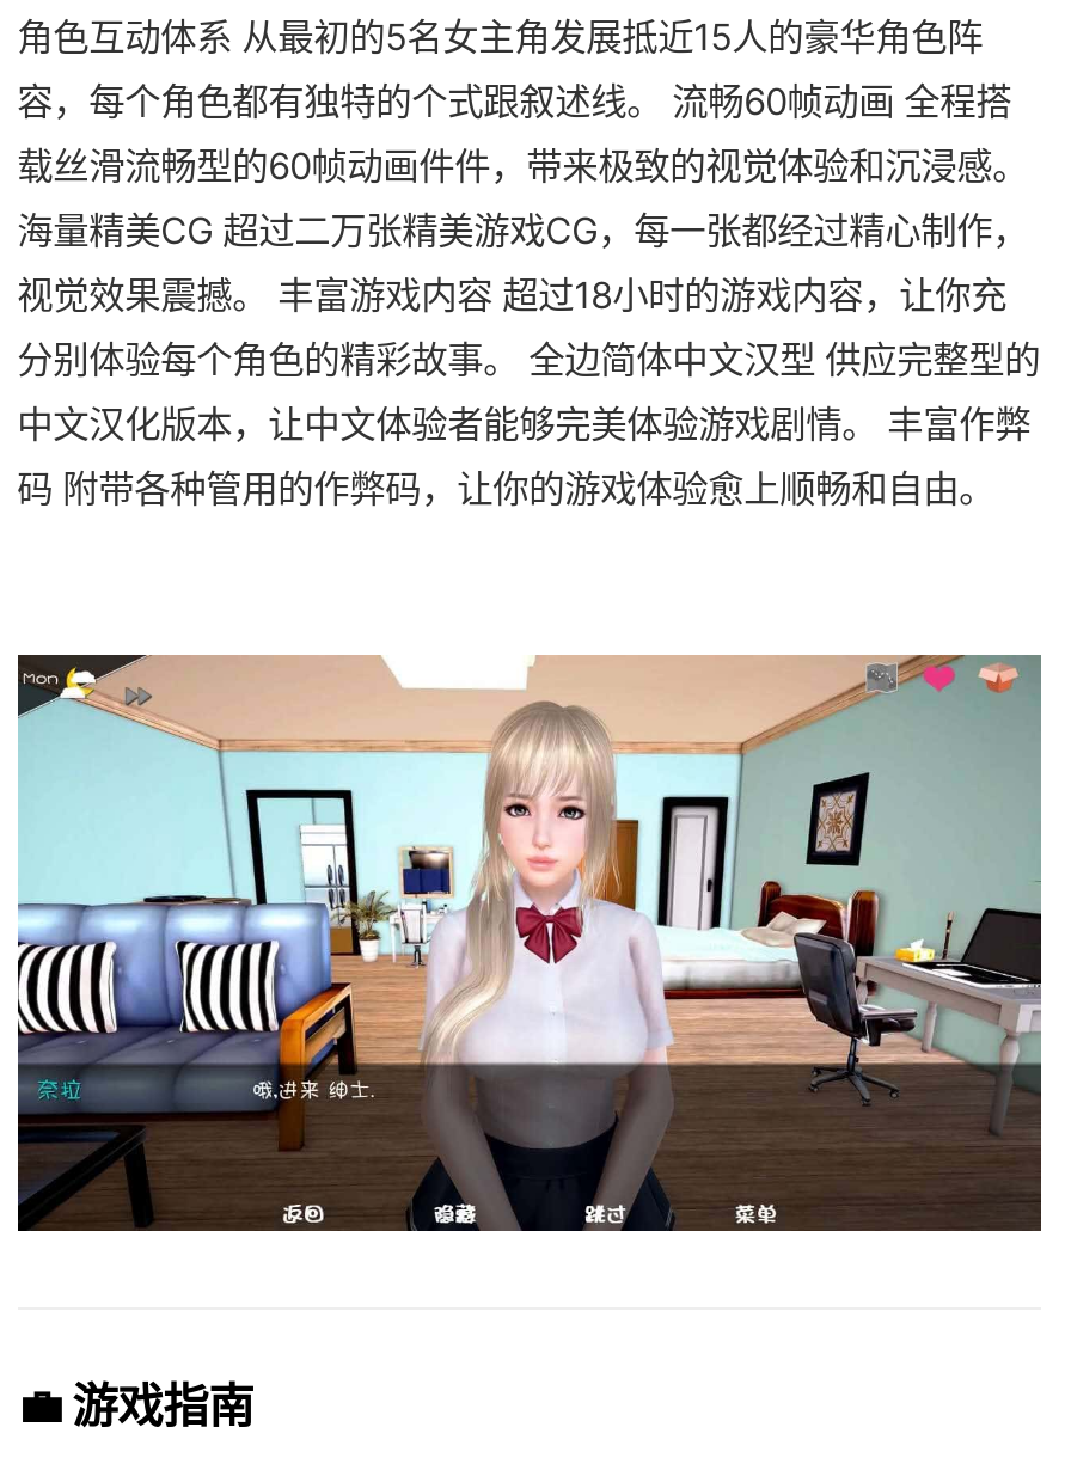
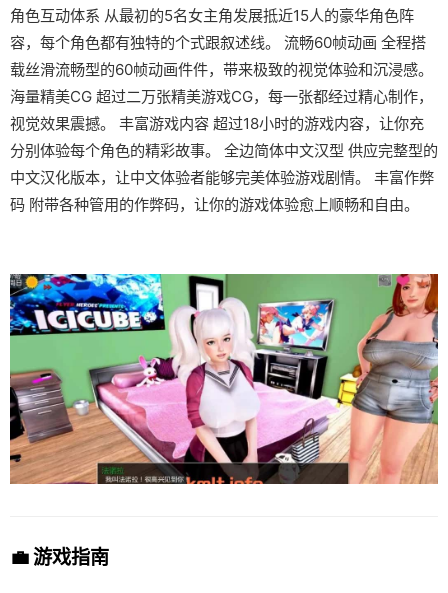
- [image]
+ [image]
